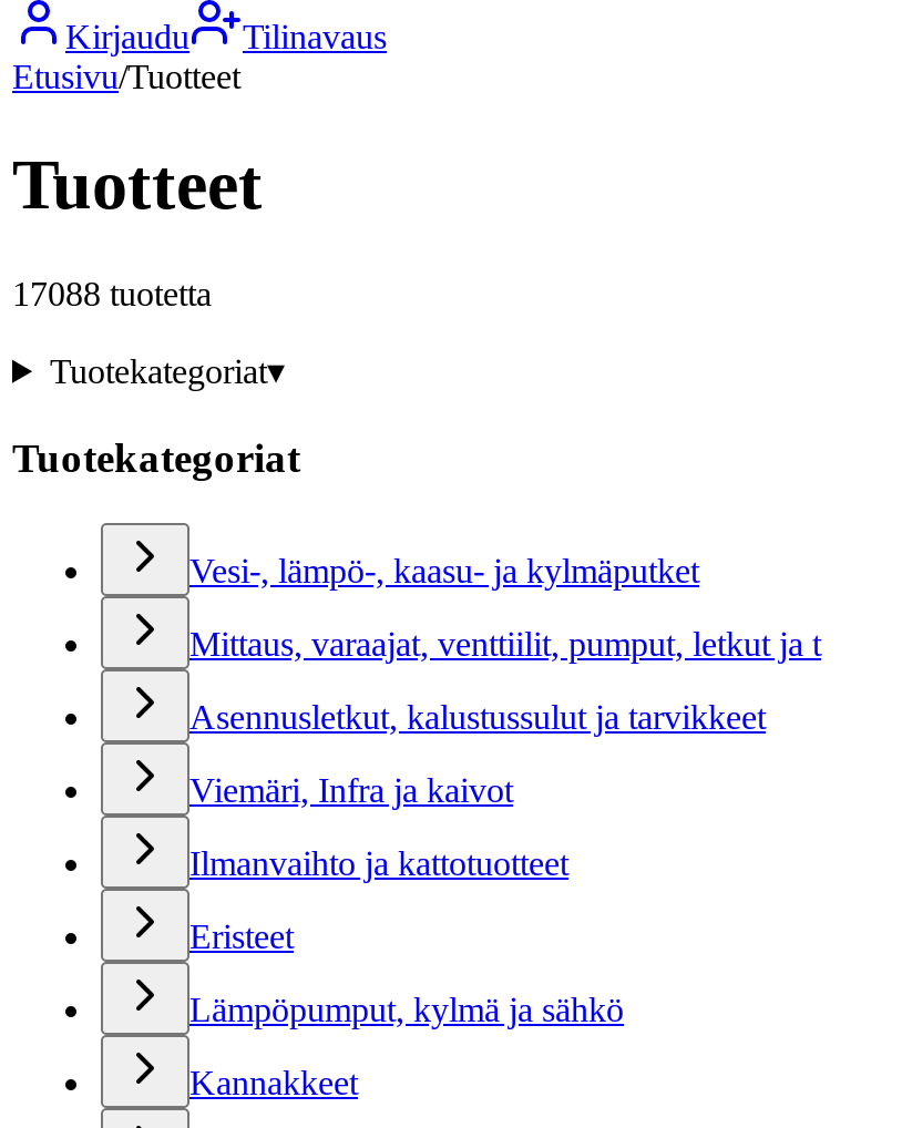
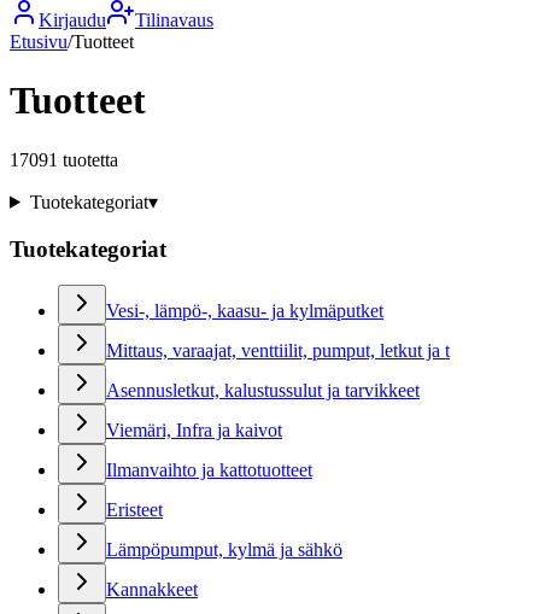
- 17088 tuotetta
+ 17091 tuotetta
